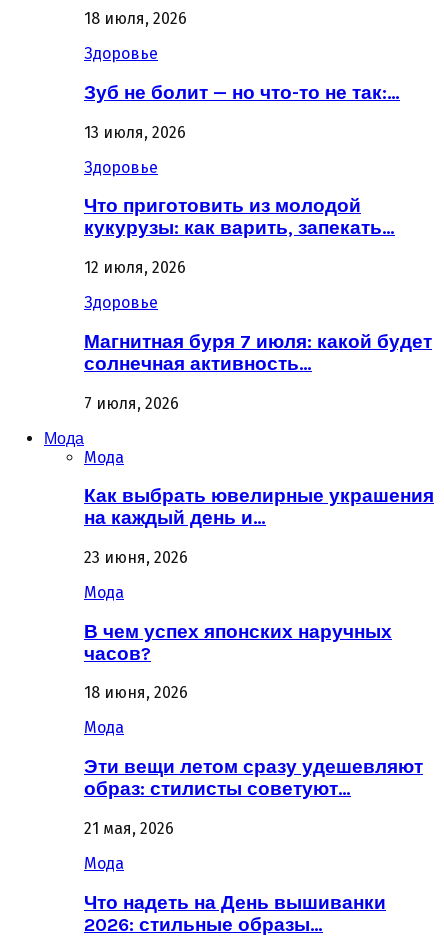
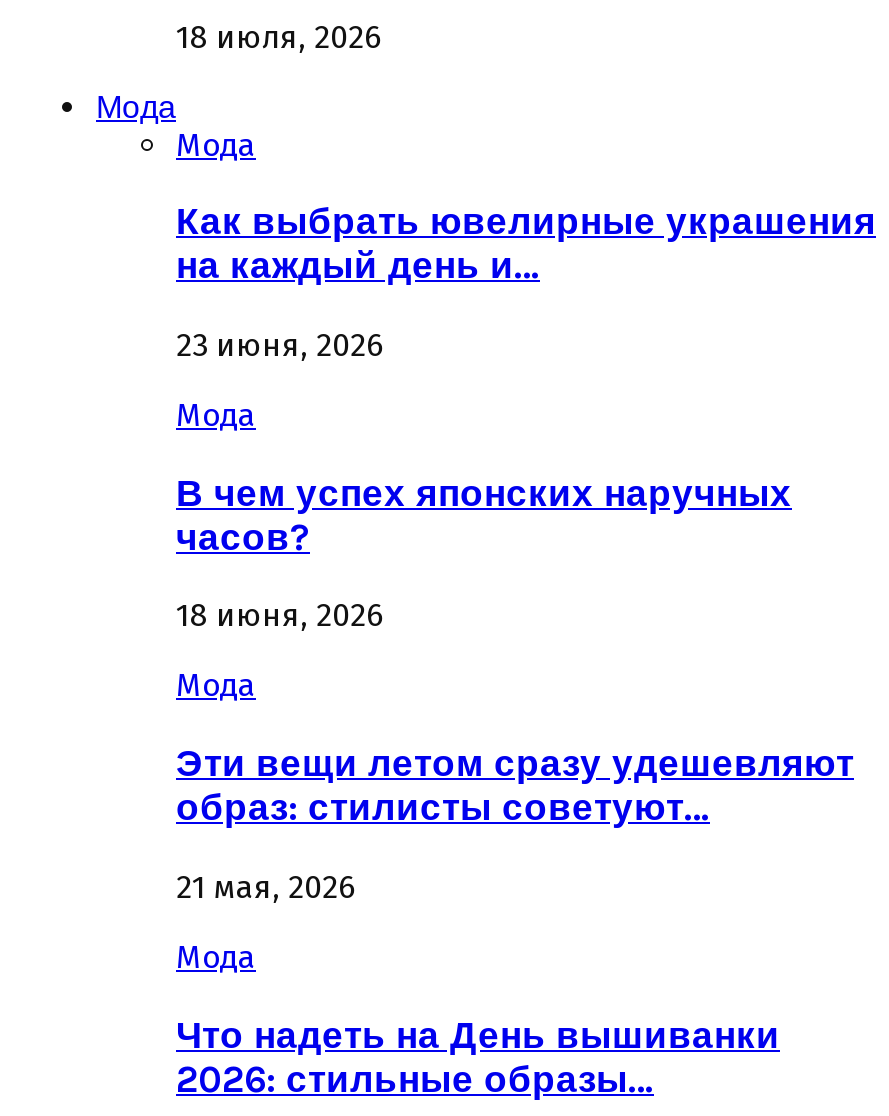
- Здоровье
- Зуб не болит — но что-то не так:…
- 13 июля, 2026
- Здоровье
- Что приготовить из молодой
- кукурузы: как варить, запекать…
- 12 июля, 2026
- Здоровье
- Магнитная буря 7 июля: какой будет
- солнечная активность…
- 7 июля, 2026
